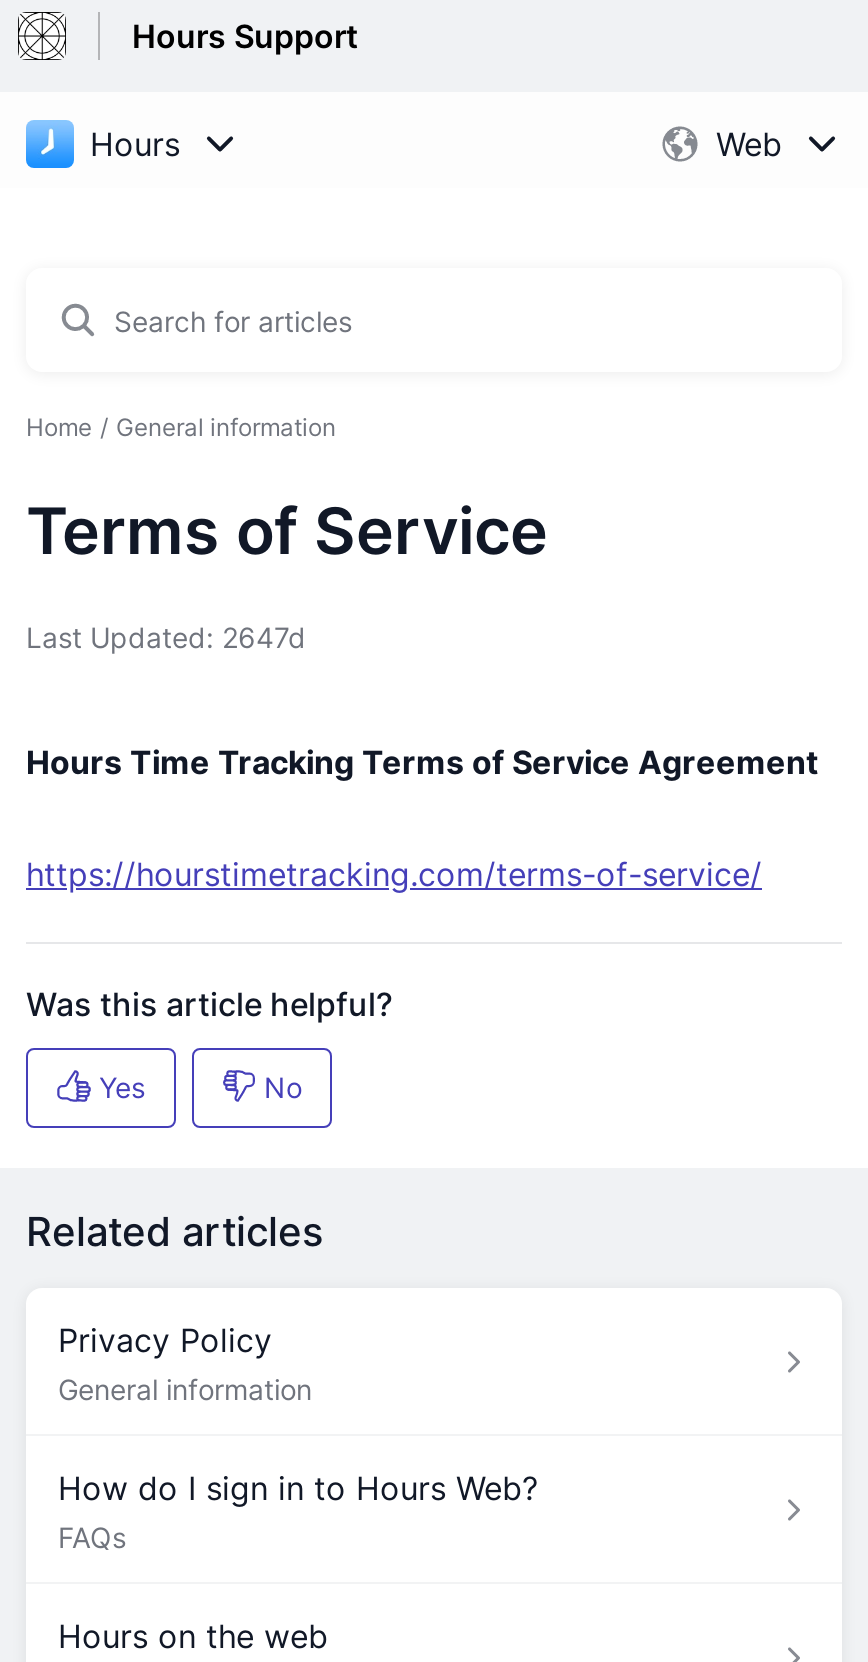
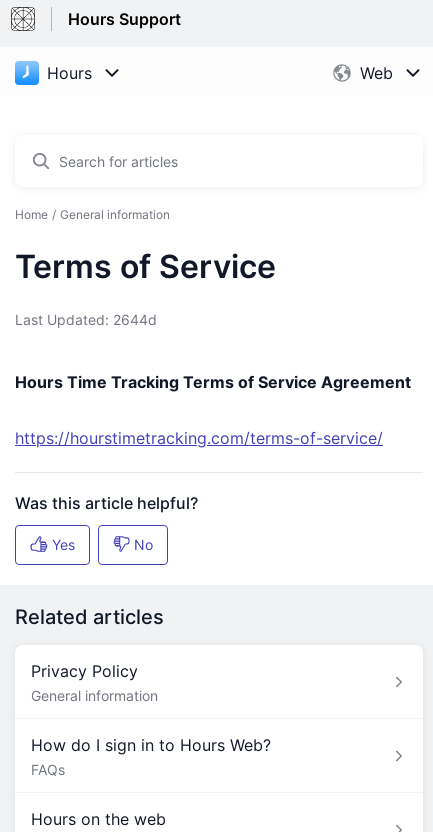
- Last Updated: 2647d
+ Last Updated: 2644d
